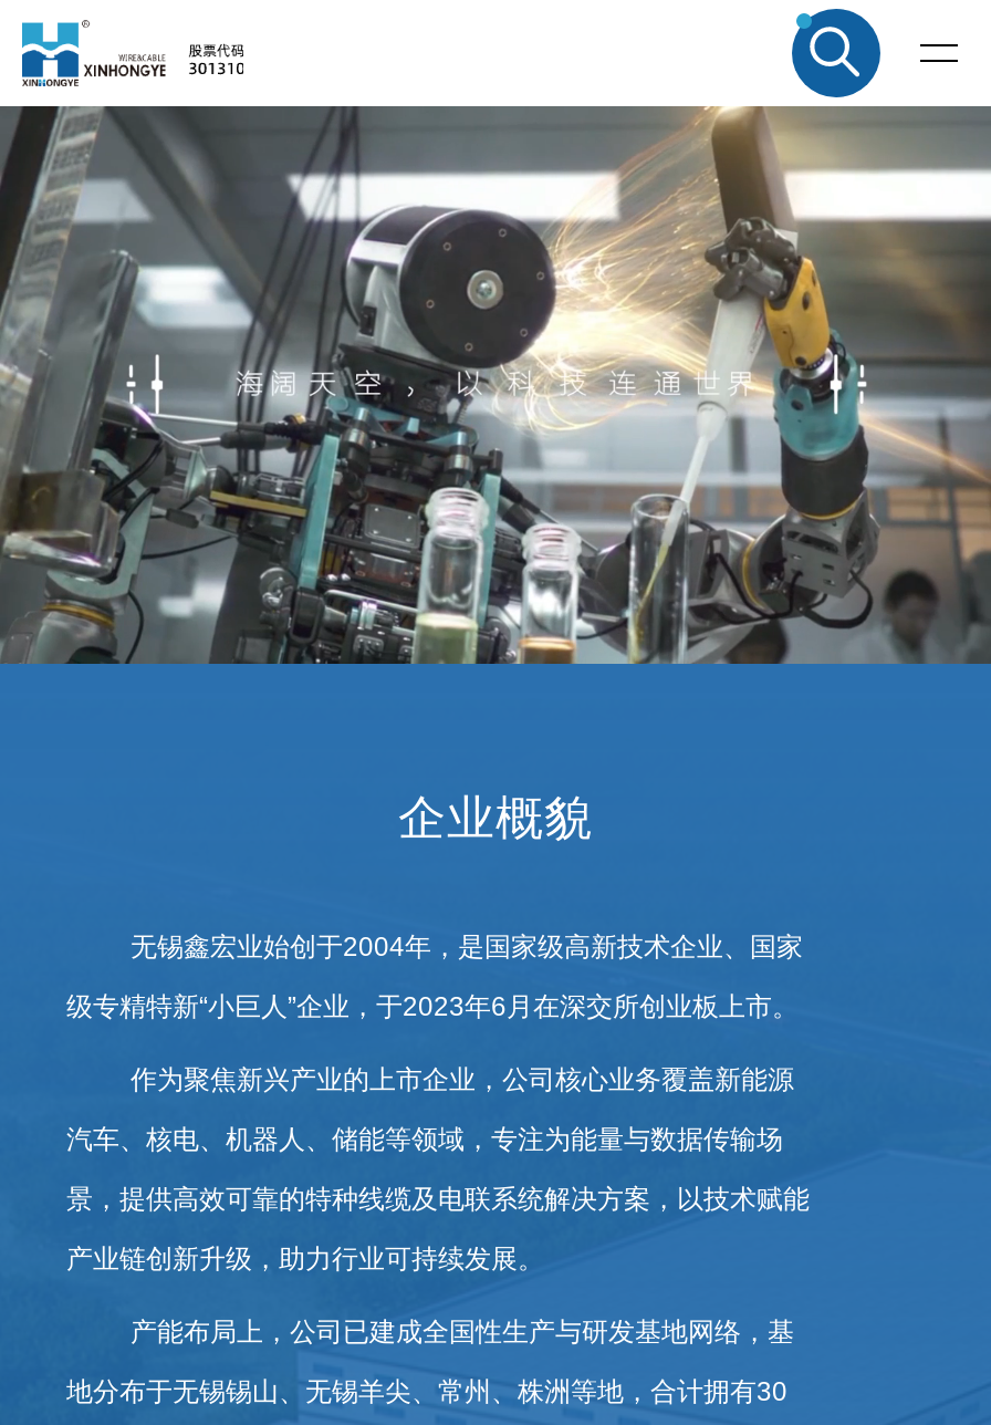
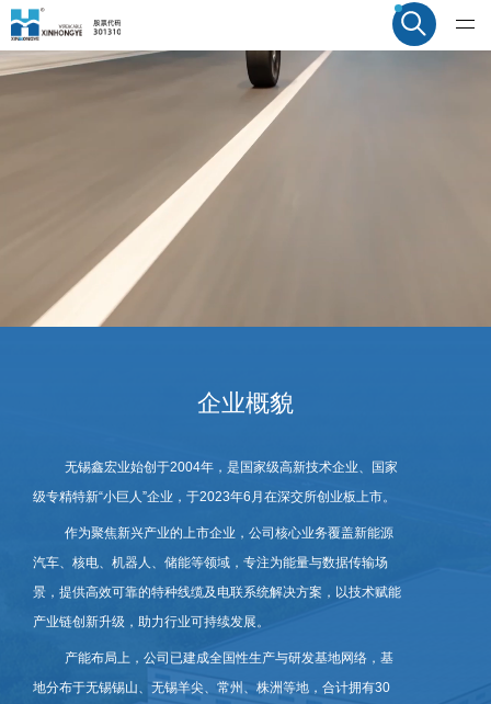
- [image]
+ [image]
